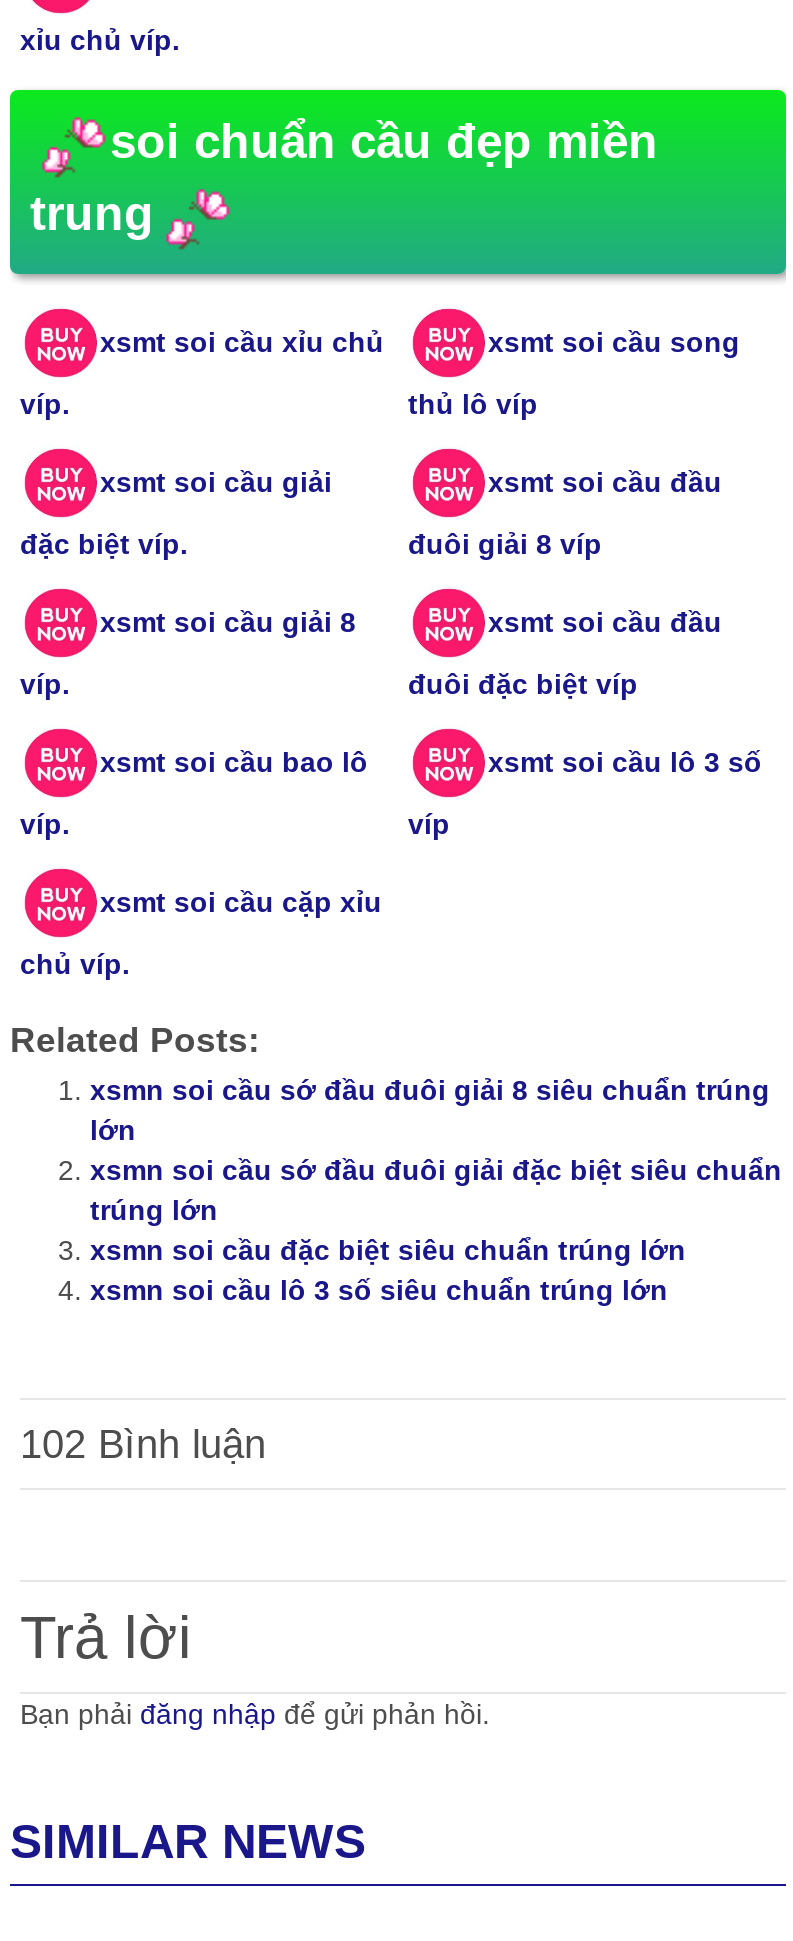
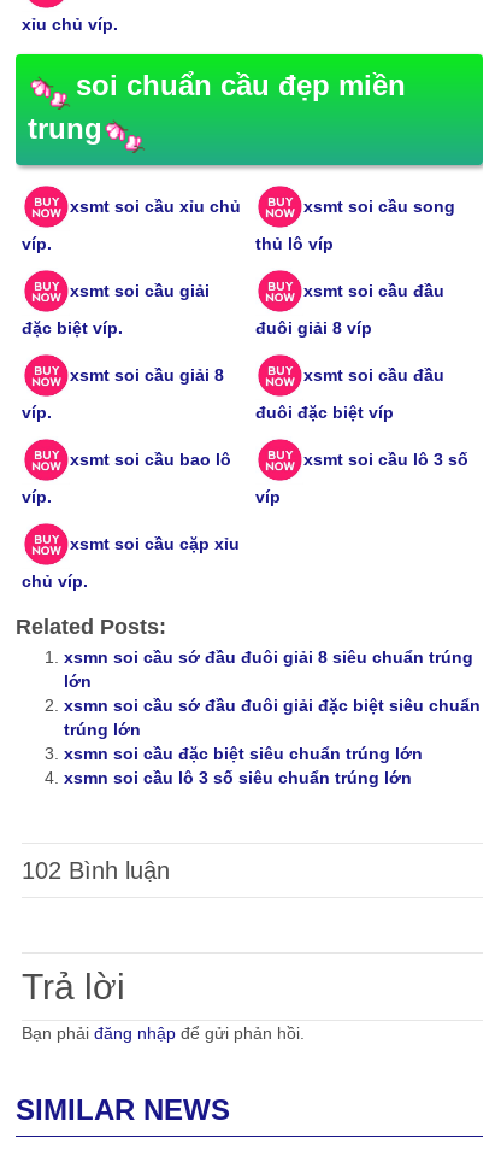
- [image]
+ [image]

- [image]
+ [image]
